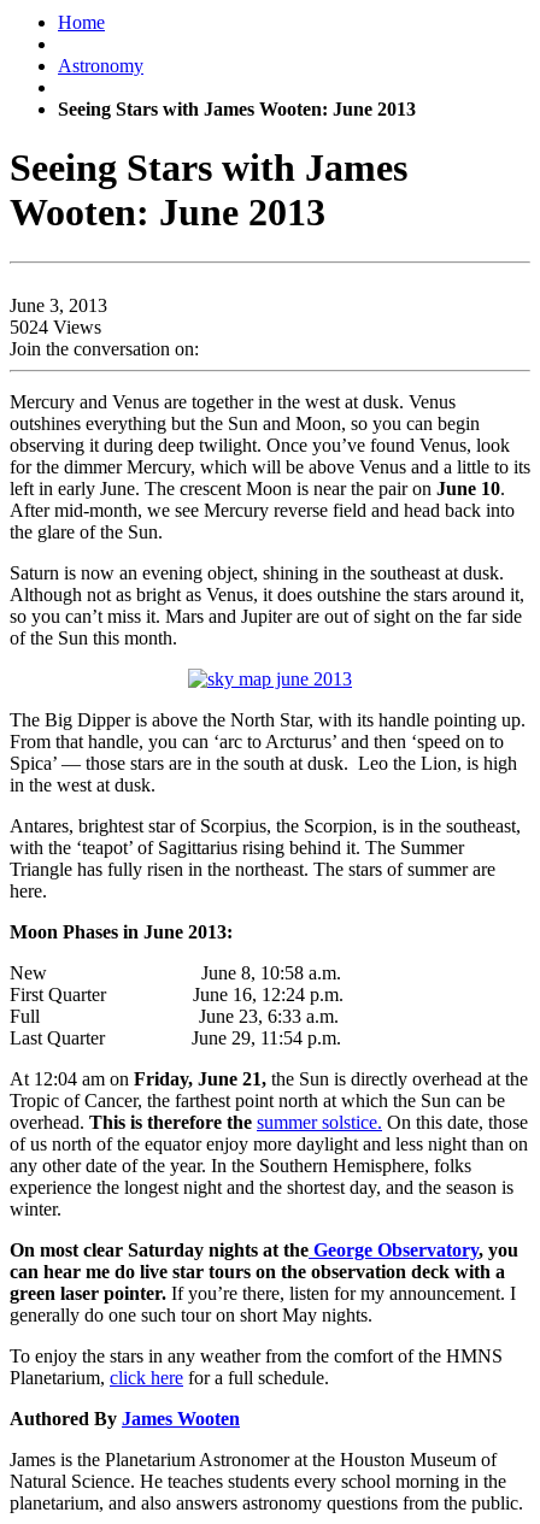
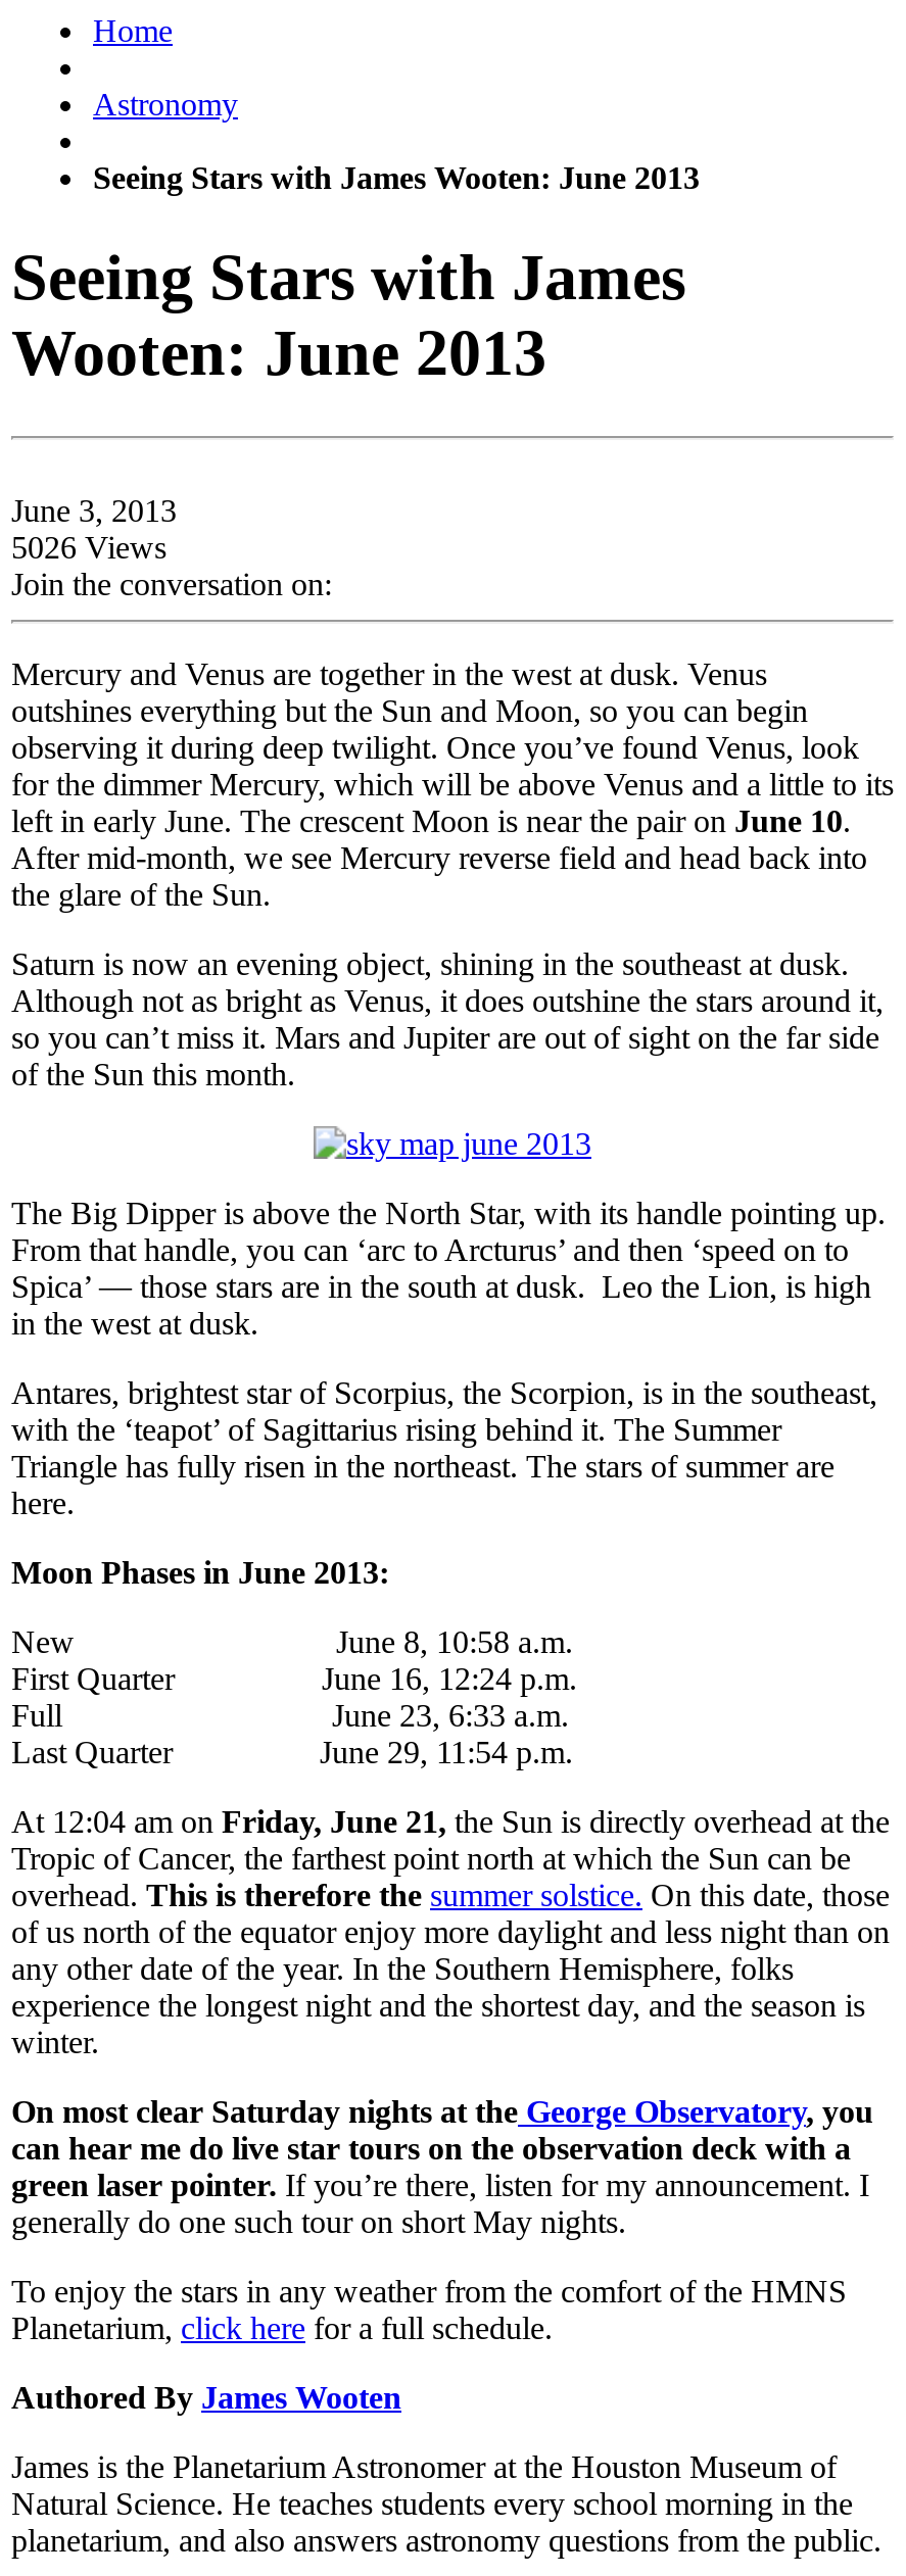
- 5024 Views
+ 5026 Views
